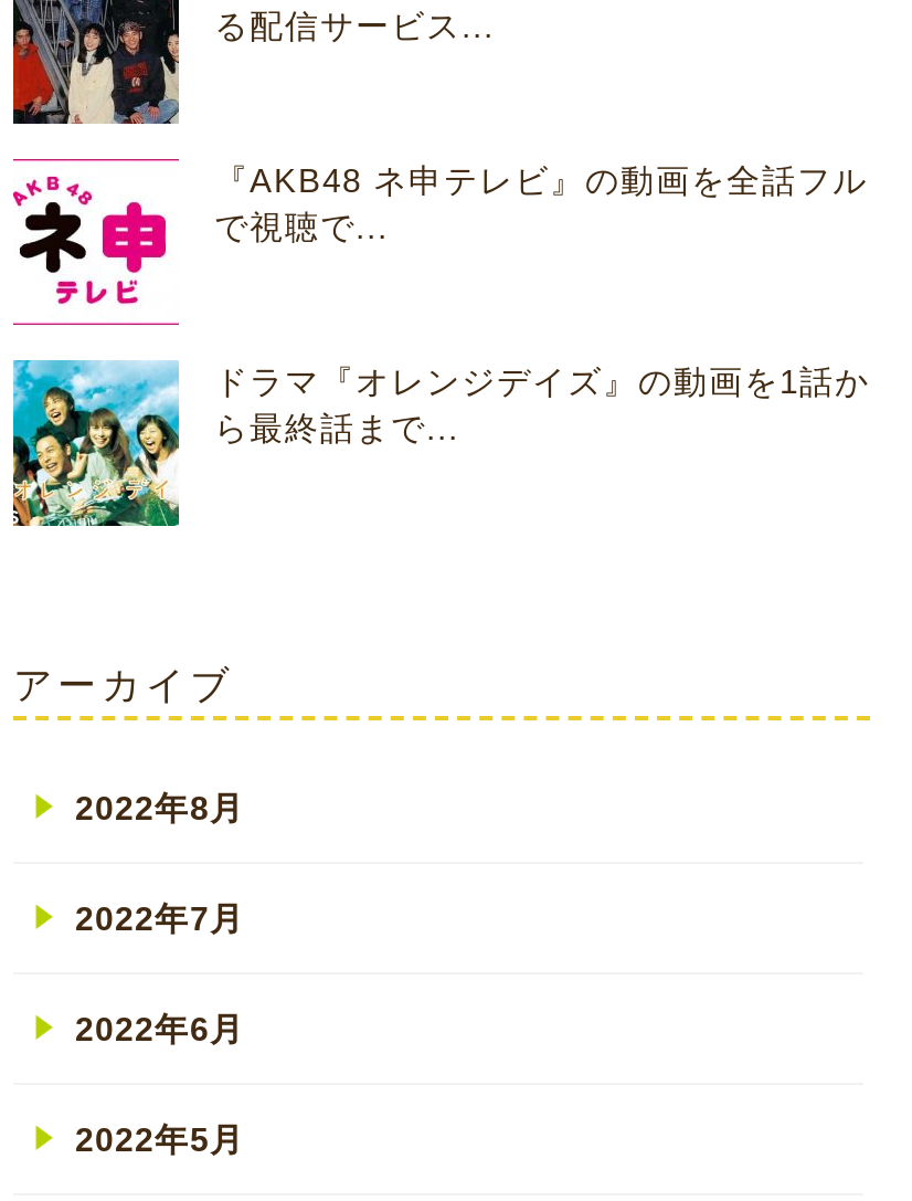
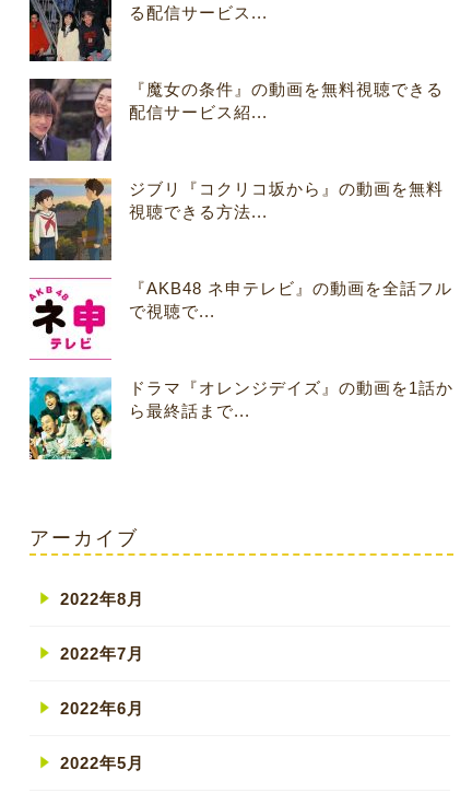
+ [image]
+ 『魔女の条件』の動画を無料視聴できる
+ 配信サービス紹...

+ [image]
+ ジブリ『コクリコ坂から』の動画を無料
+ 視聴できる方法...
